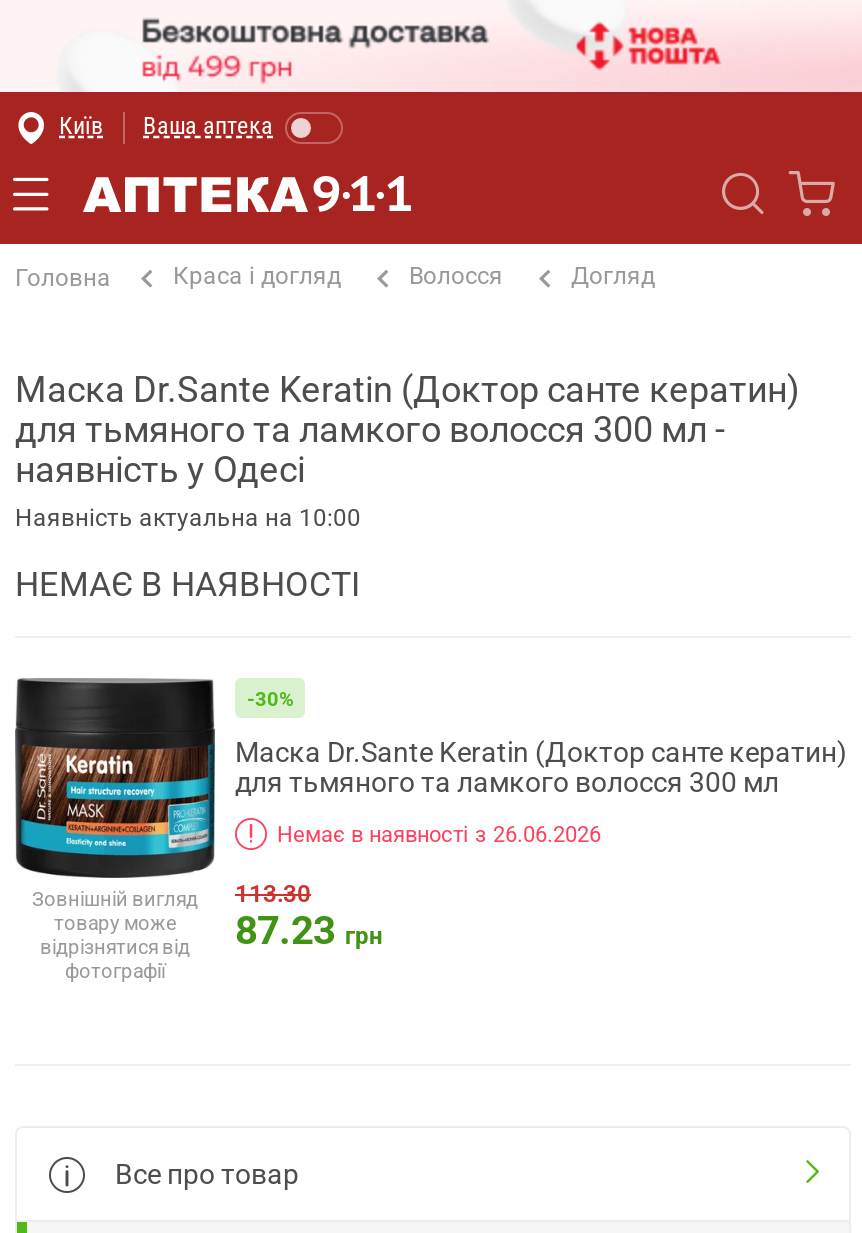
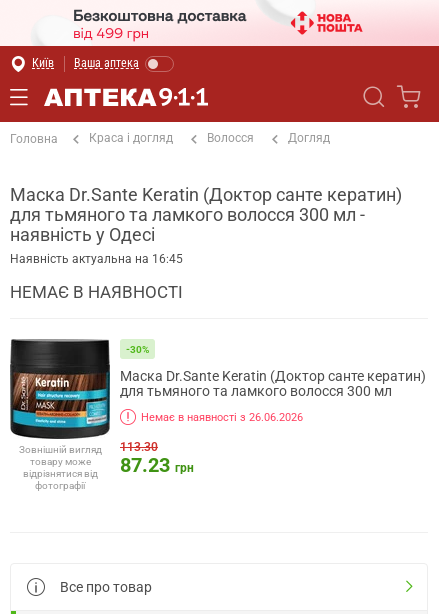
- Наявність актуальна на 10:00
+ Наявність актуальна на 16:45
